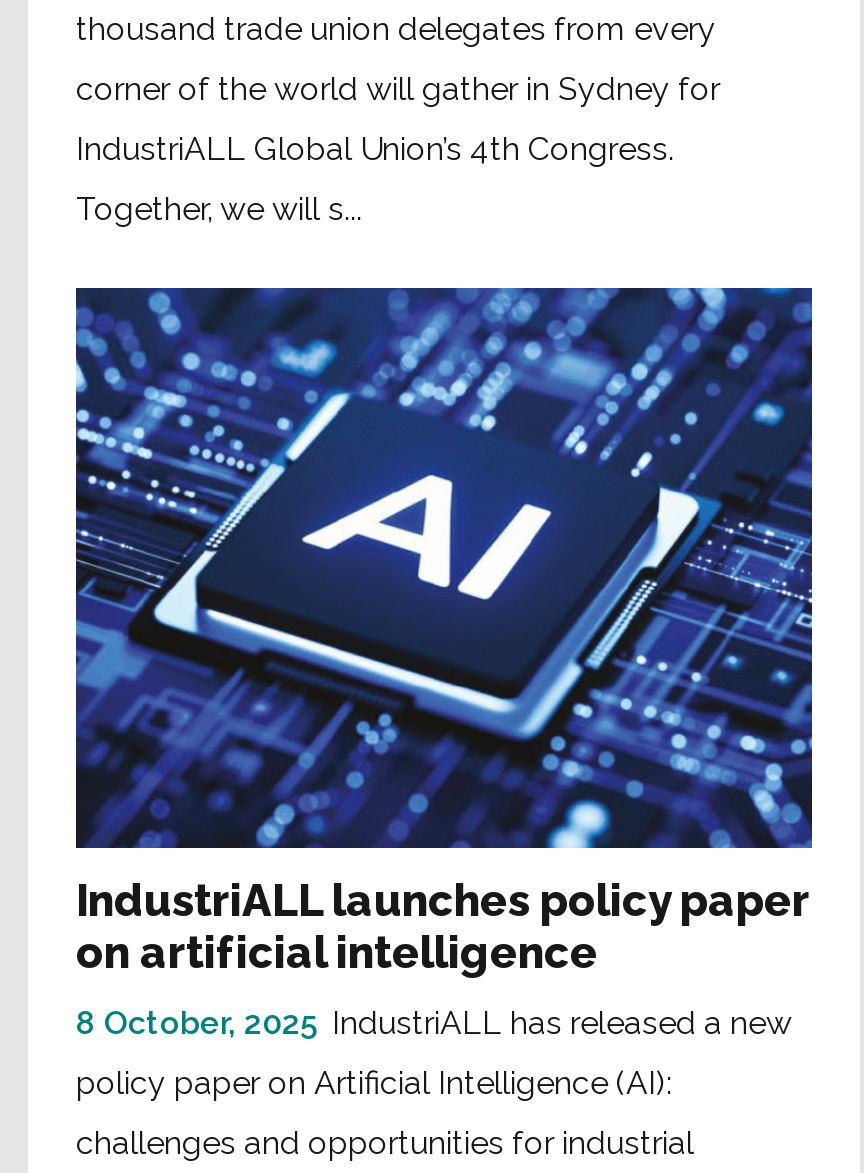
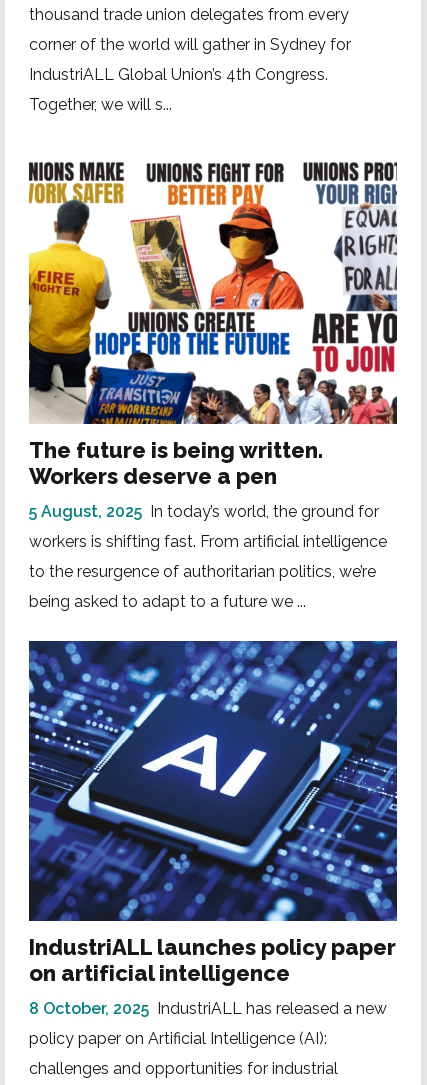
+ [image]
+ The future is being written.
+ Workers deserve a pen
+ 5 August, 2025 In today’s world, the ground for
+ workers is shifting fast. From artificial intelligence
+ to the resurgence of authoritarian politics, we’re
+ being asked to adapt to a future we ...
